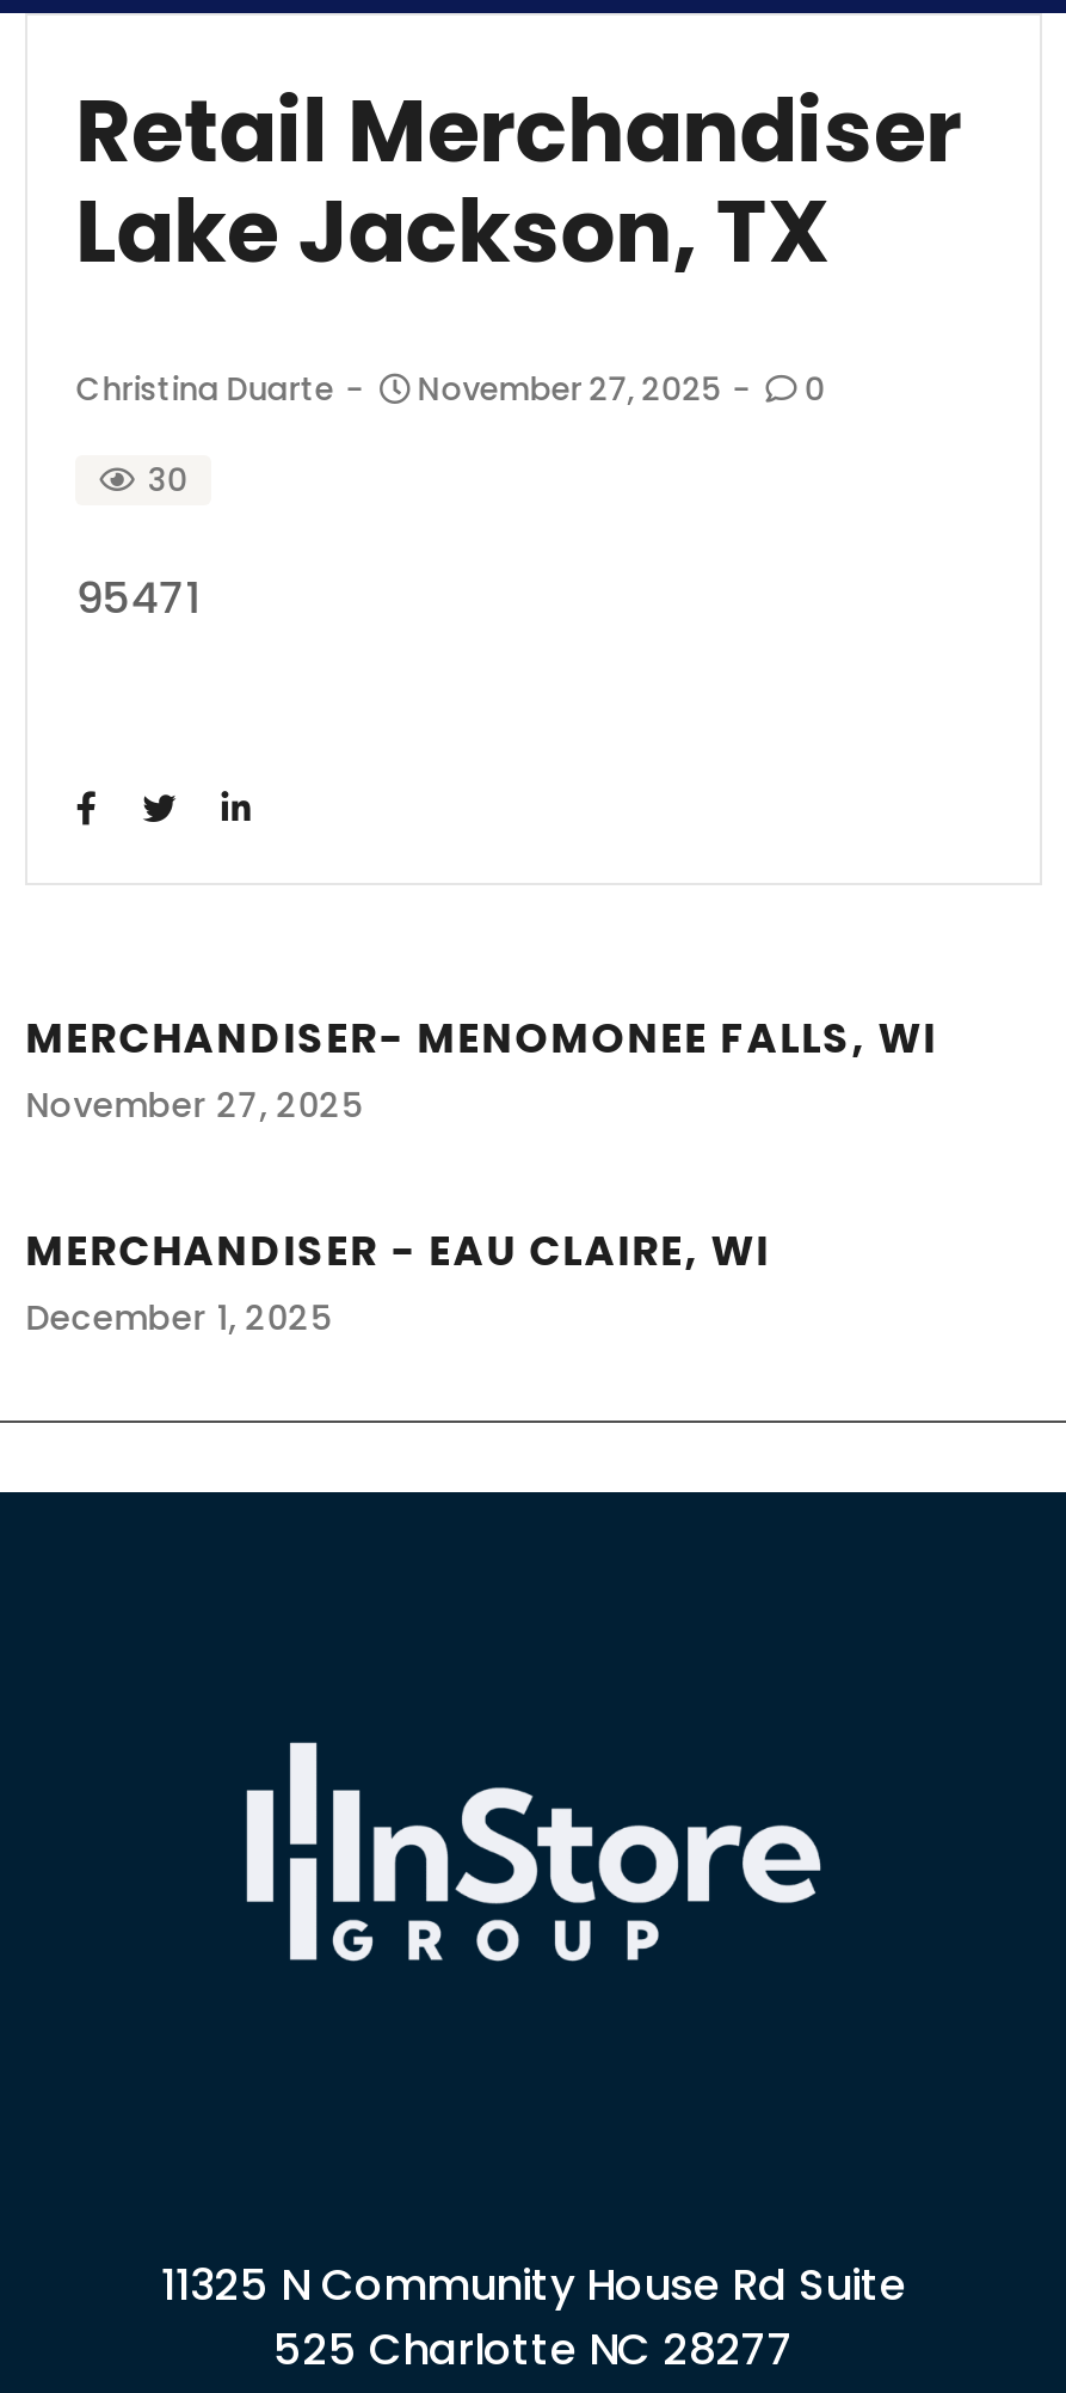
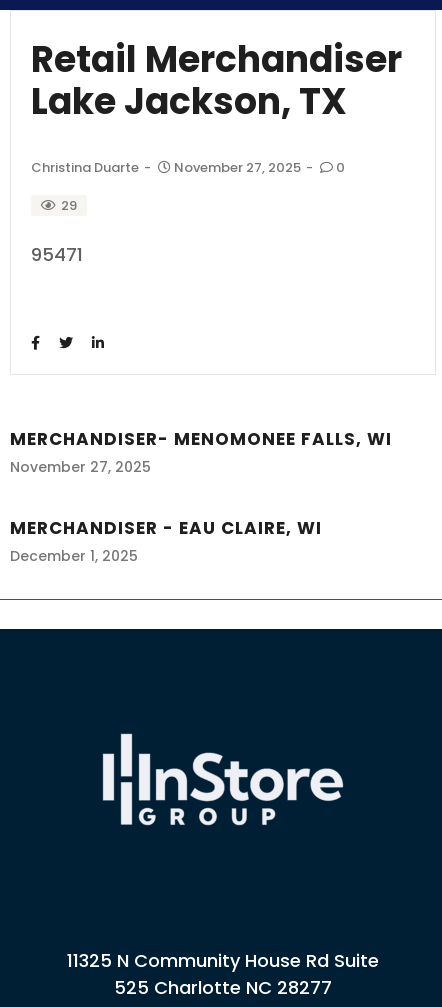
- 30
+ 29
